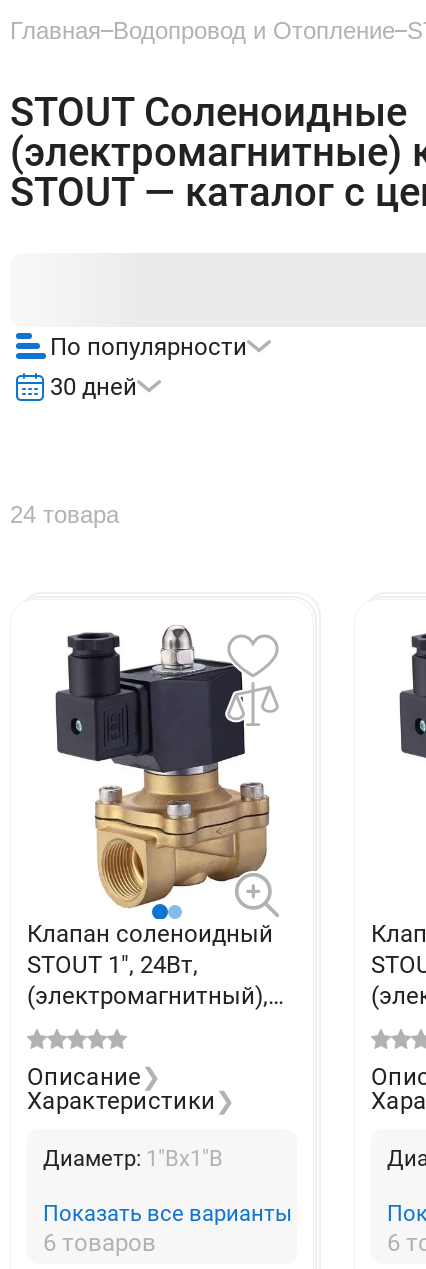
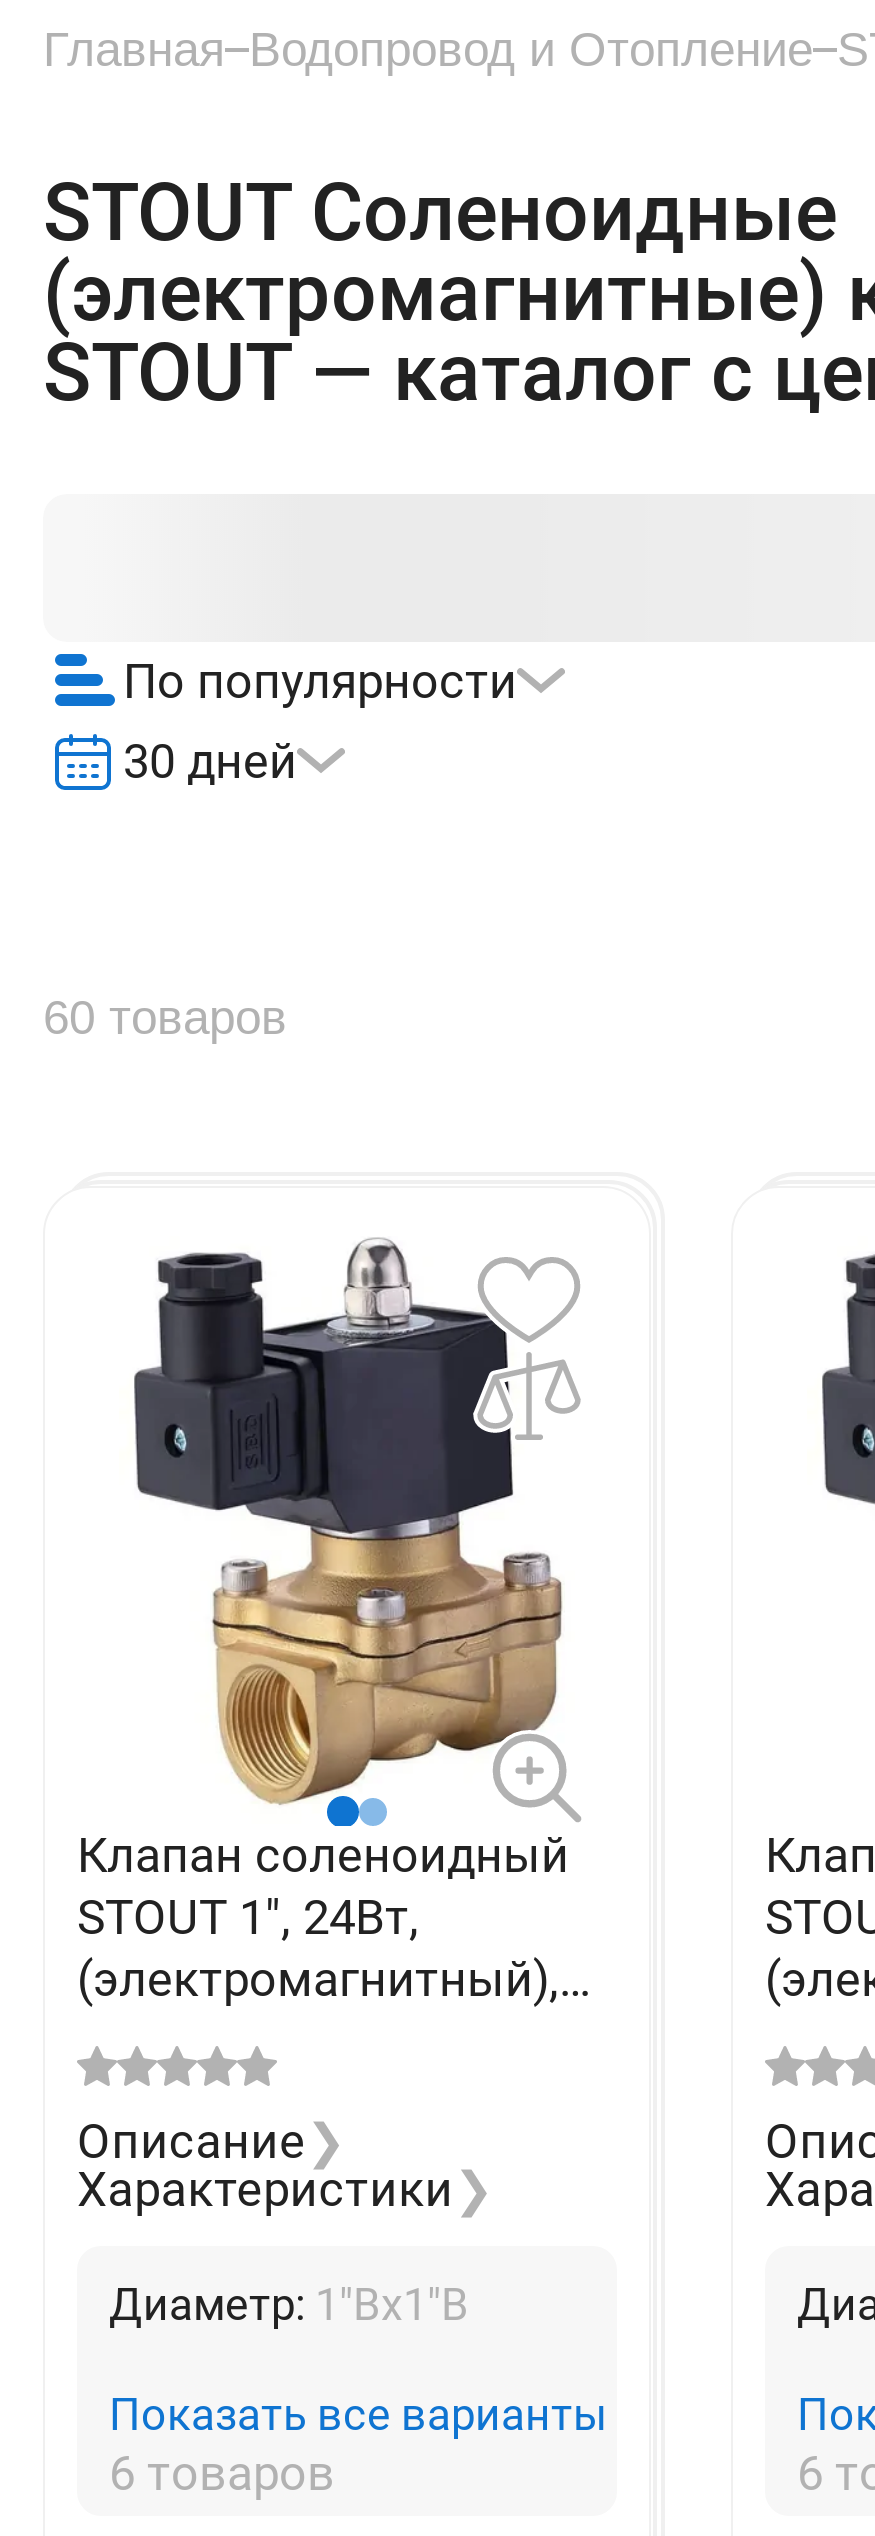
- 24 товара
+ 60 товаров
